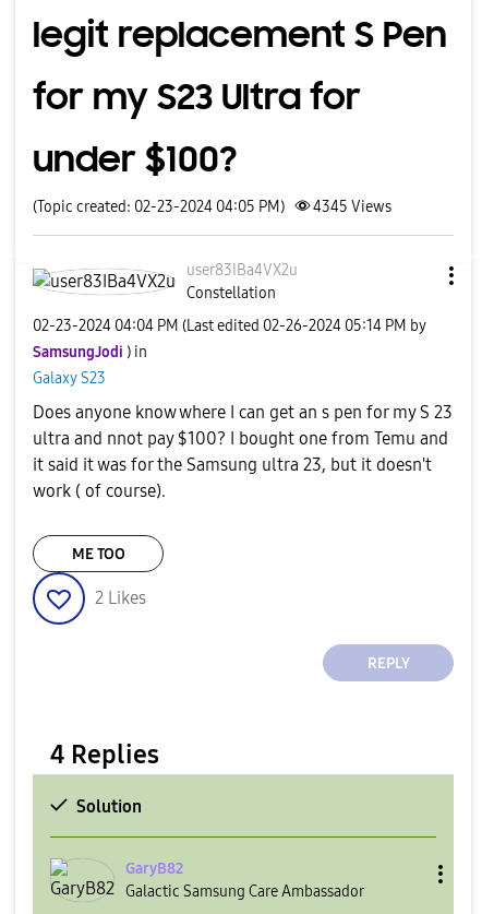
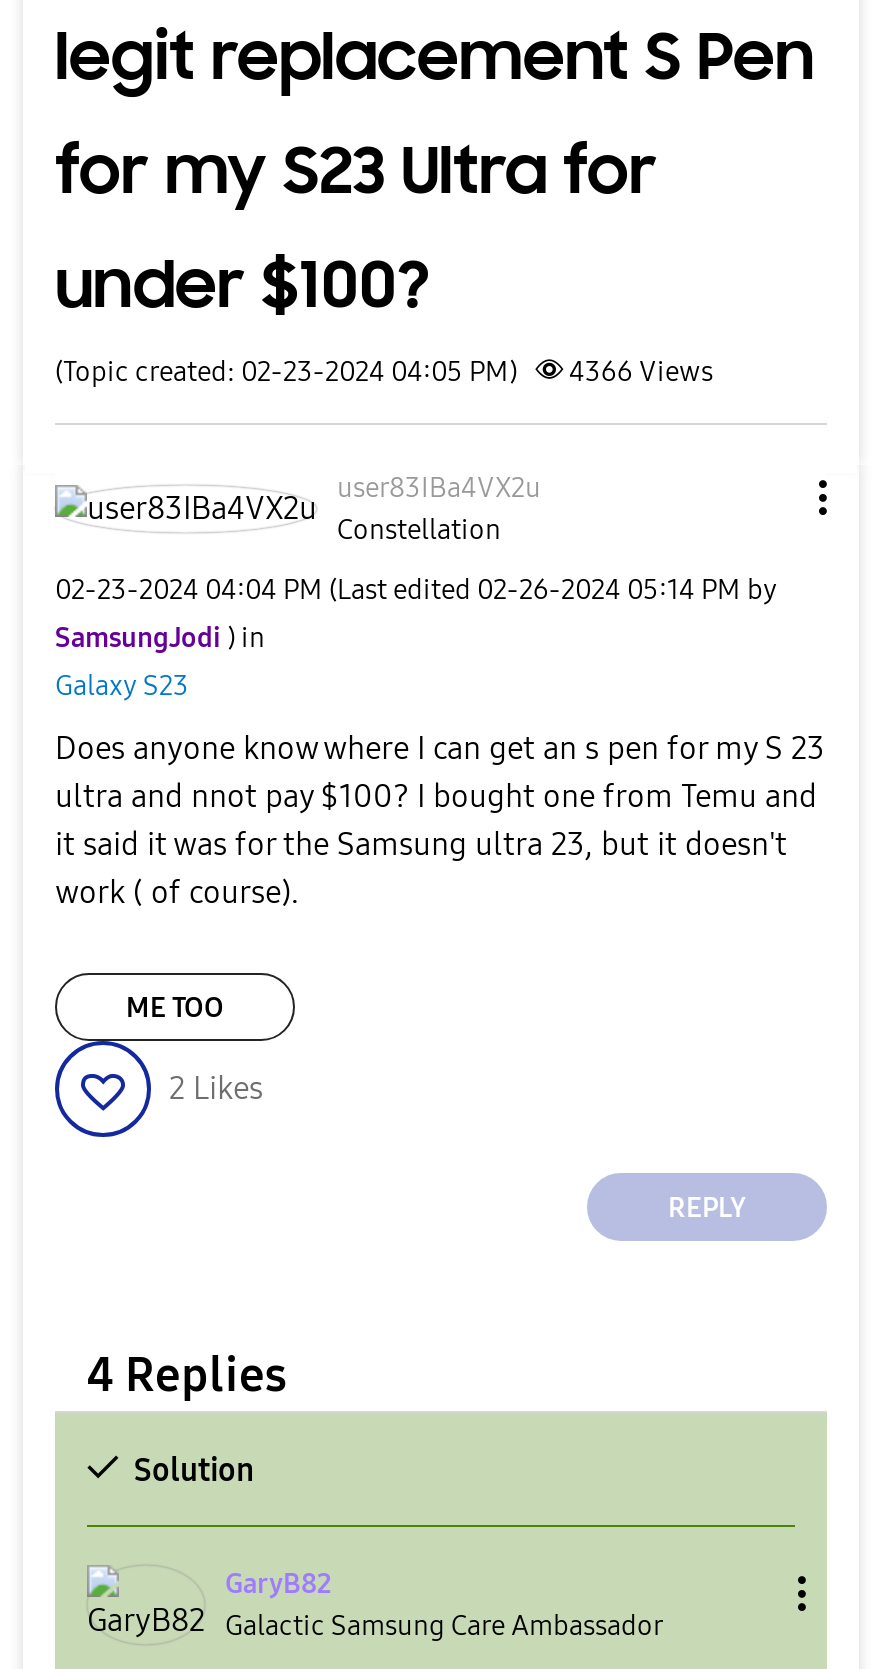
- (Topic created: 02-23-2024 04:05 PM) 4345 Views
+ (Topic created: 02-23-2024 04:05 PM) 4366 Views
